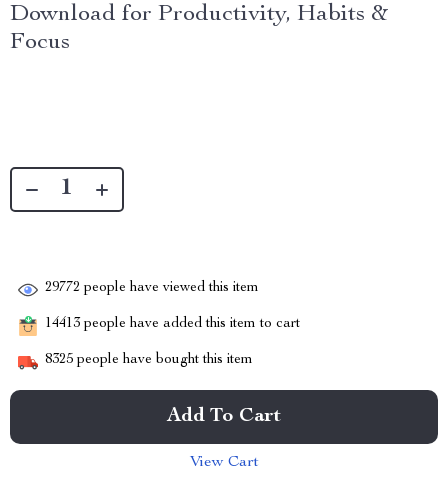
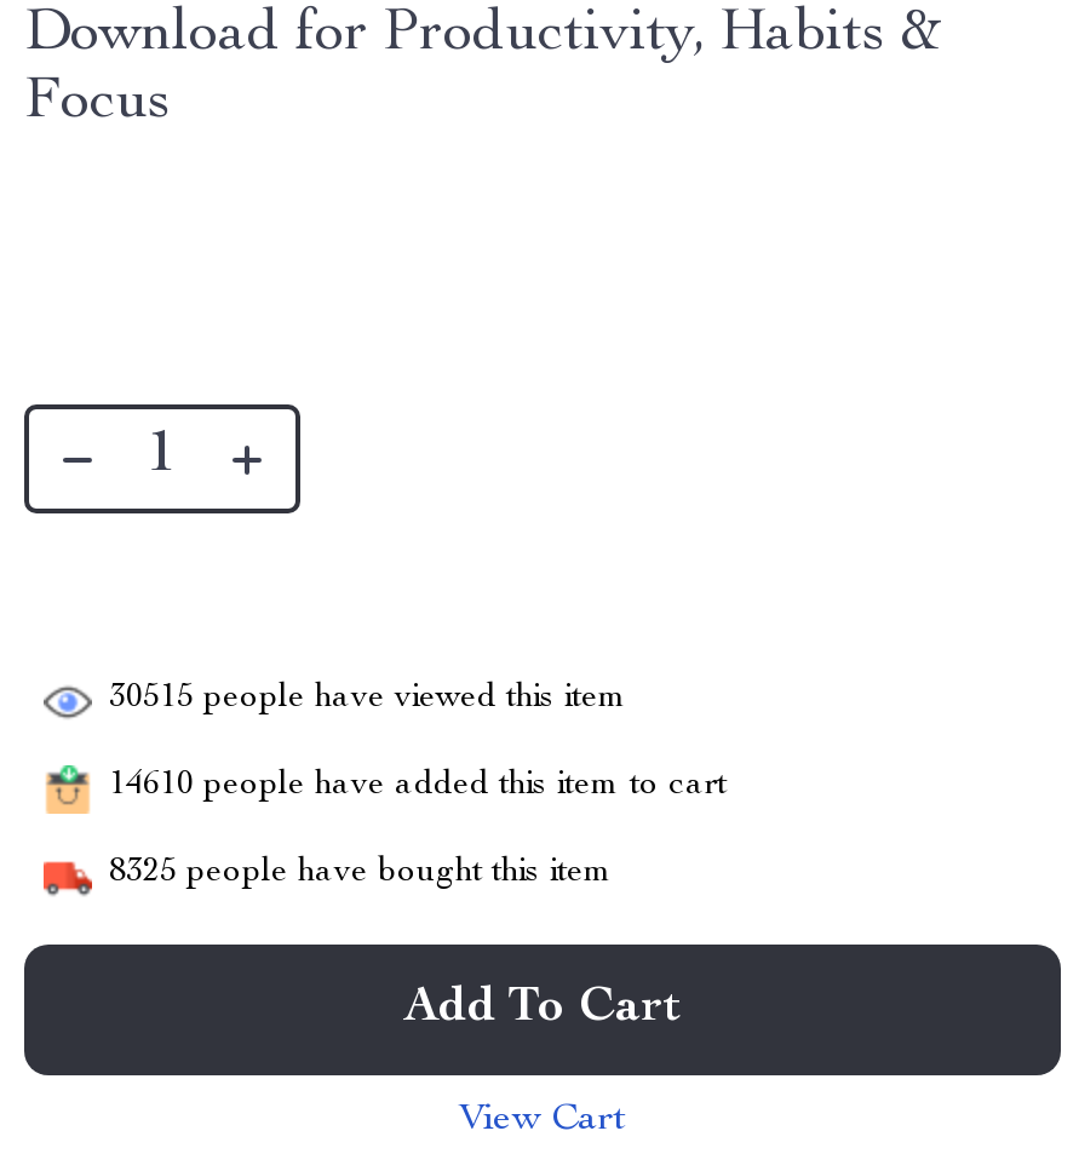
- 29772 people have viewed this item
+ 30515 people have viewed this item

- 14413 people have added this item to cart
+ 14610 people have added this item to cart
